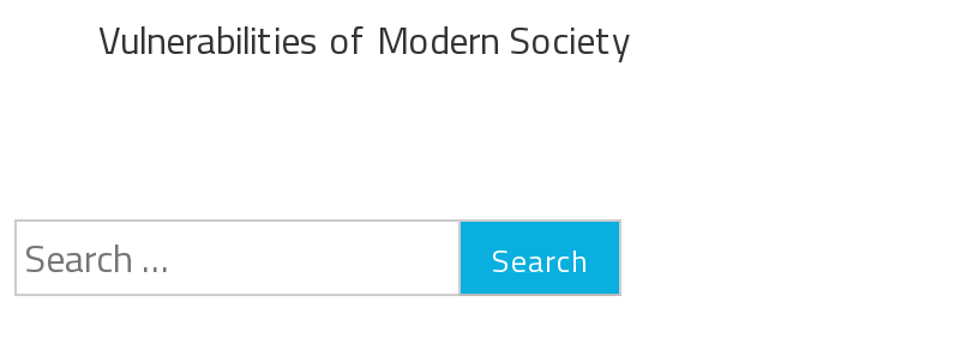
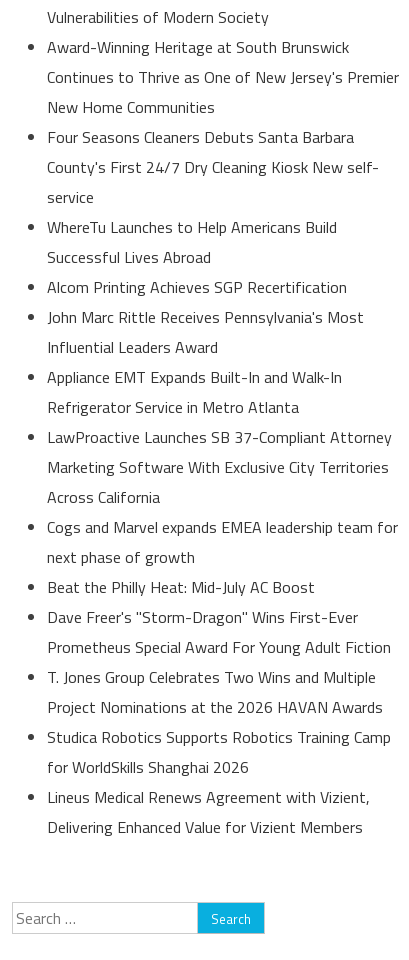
+ Award-Winning Heritage at South Brunswick
+ Continues to Thrive as One of New Jersey's Premier
+ New Home Communities
+ Four Seasons Cleaners Debuts Santa Barbara
+ County's First 24/7 Dry Cleaning Kiosk New self-
+ service
+ WhereTu Launches to Help Americans Build
+ Successful Lives Abroad
+ Alcom Printing Achieves SGP Recertification
+ John Marc Rittle Receives Pennsylvania's Most
+ Influential Leaders Award
+ Appliance EMT Expands Built-In and Walk-In
+ Refrigerator Service in Metro Atlanta
+ LawProactive Launches SB 37-Compliant Attorney
+ Marketing Software With Exclusive City Territories
+ Across California
+ Cogs and Marvel expands EMEA leadership team for
+ next phase of growth
+ Beat the Philly Heat: Mid-July AC Boost
+ Dave Freer's "Storm-Dragon" Wins First-Ever
+ Prometheus Special Award For Young Adult Fiction
+ T. Jones Group Celebrates Two Wins and Multiple
+ Project Nominations at the 2026 HAVAN Awards
+ Studica Robotics Supports Robotics Training Camp
+ for WorldSkills Shanghai 2026
+ Lineus Medical Renews Agreement with Vizient,
+ Delivering Enhanced Value for Vizient Members
